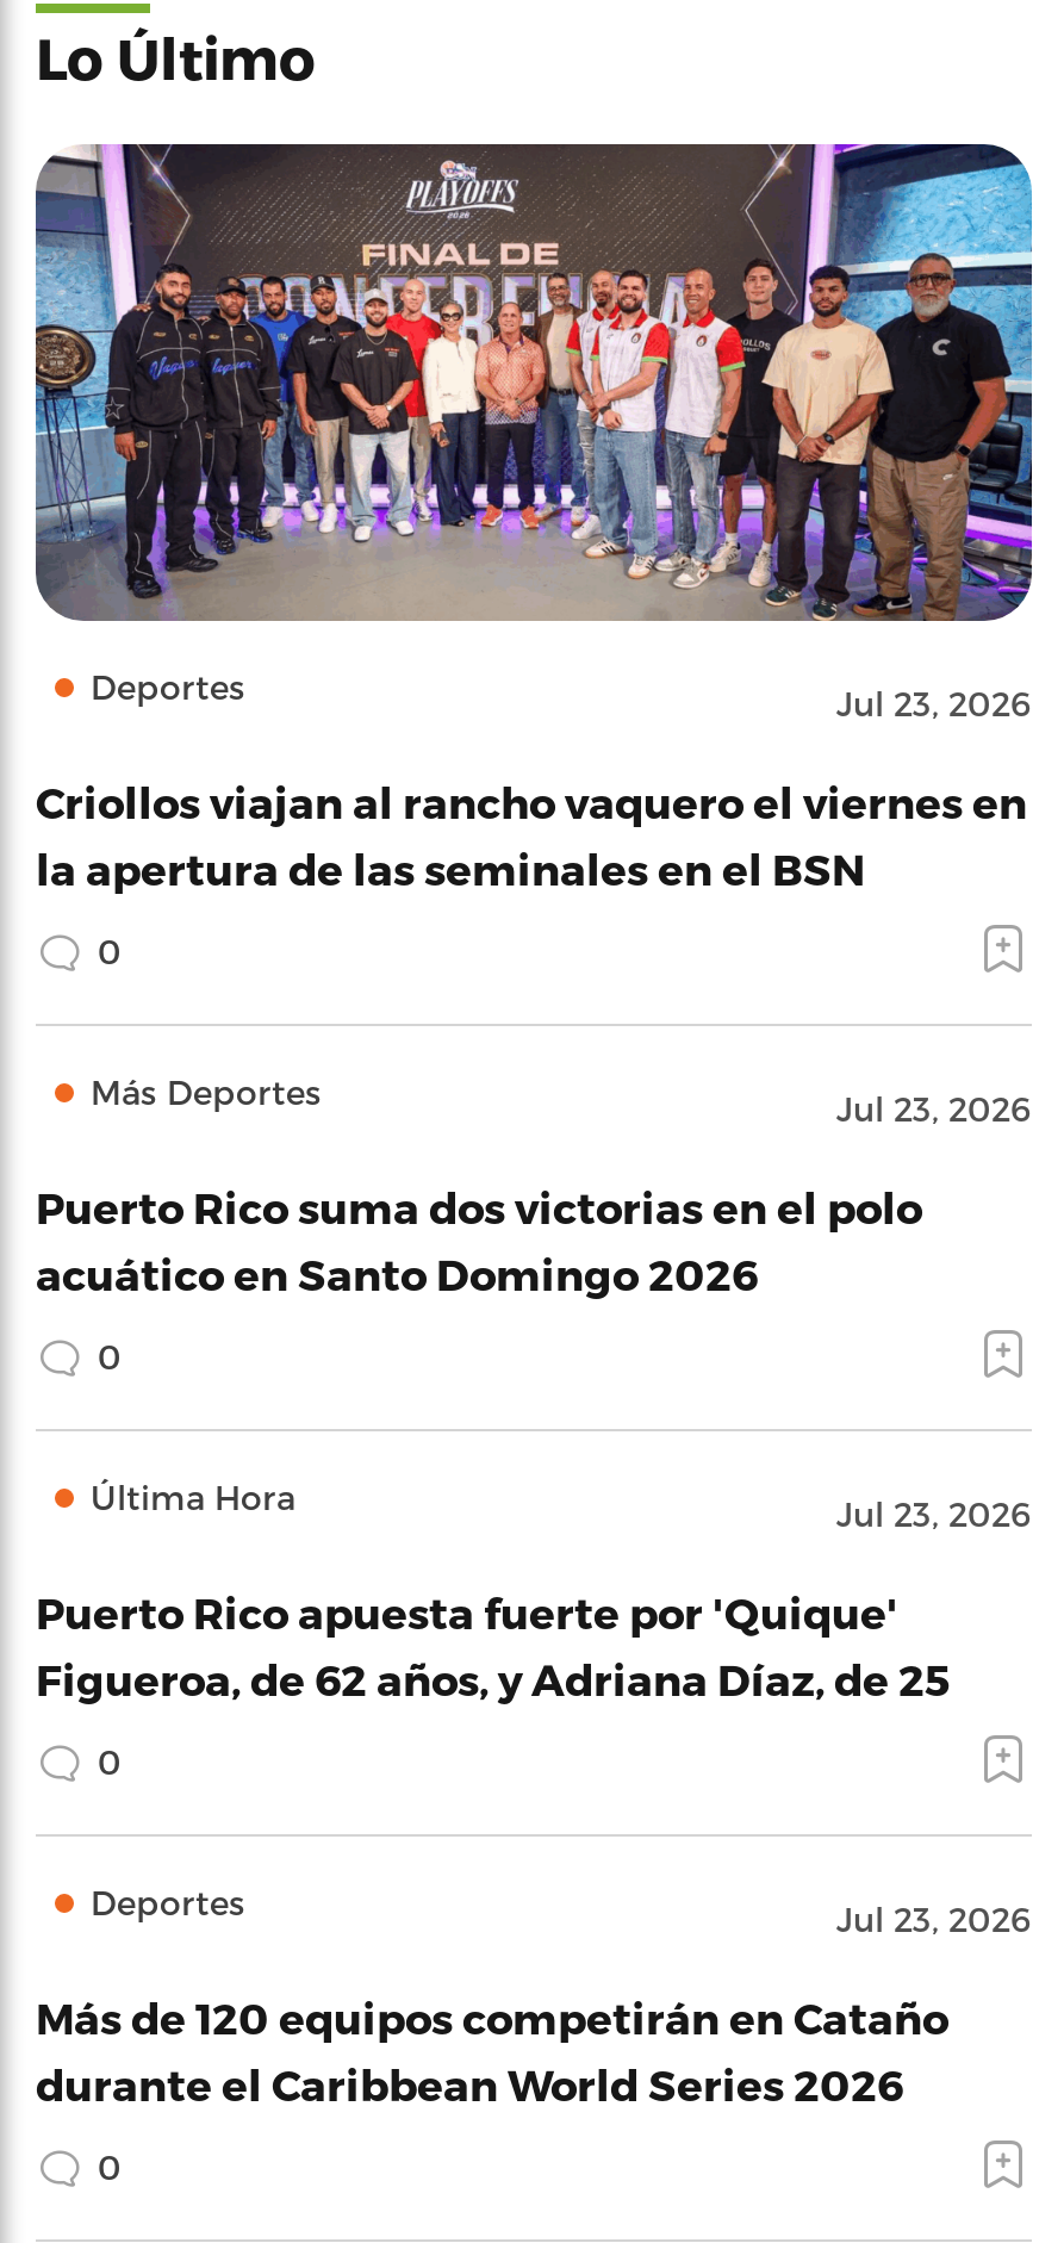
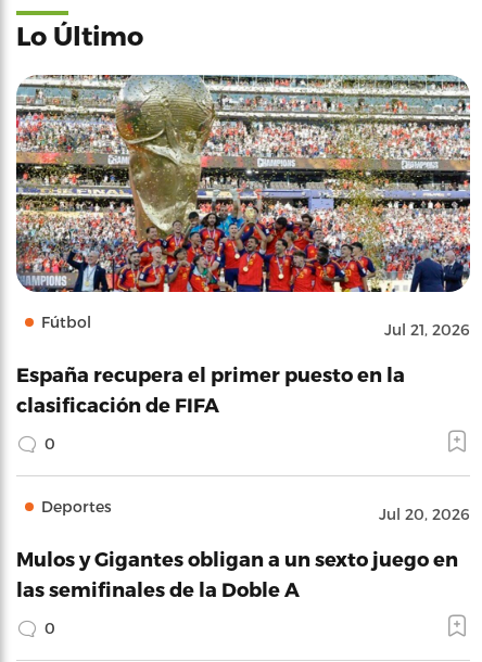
- [image]
- Deportes
- Jul 23, 2026
- Criollos viajan al rancho vaquero el viernes en
- la apertura de las seminales en el BSN
- 0
- Más Deportes
- Jul 23, 2026
- Puerto Rico suma dos victorias en el polo
- acuático en Santo Domingo 2026
- 0
- Última Hora
- Jul 23, 2026
- Puerto Rico apuesta fuerte por 'Quique'
- Figueroa, de 62 años, y Adriana Díaz, de 25
+ [image]
+ Fútbol
+ Jul 21, 2026
+ España recupera el primer puesto en la
+ clasificación de FIFA

- Jul 23, 2026
+ Jul 20, 2026

- Más de 120 equipos competirán en Cataño
- durante el Caribbean World Series 2026
+ Mulos y Gigantes obligan a un sexto juego en
+ las semifinales de la Doble A
